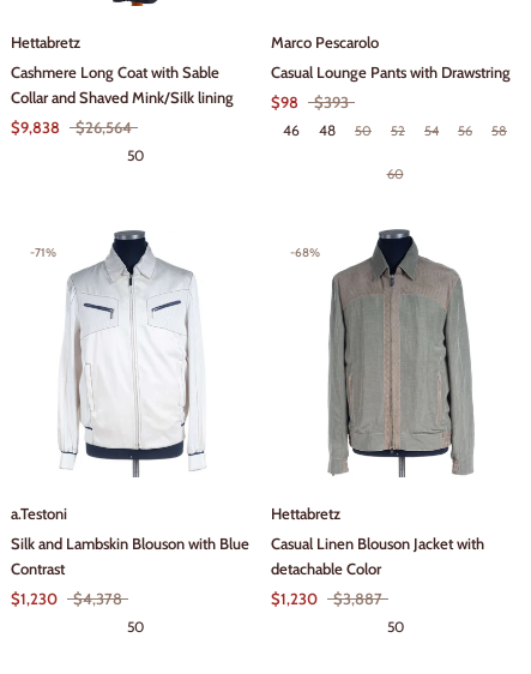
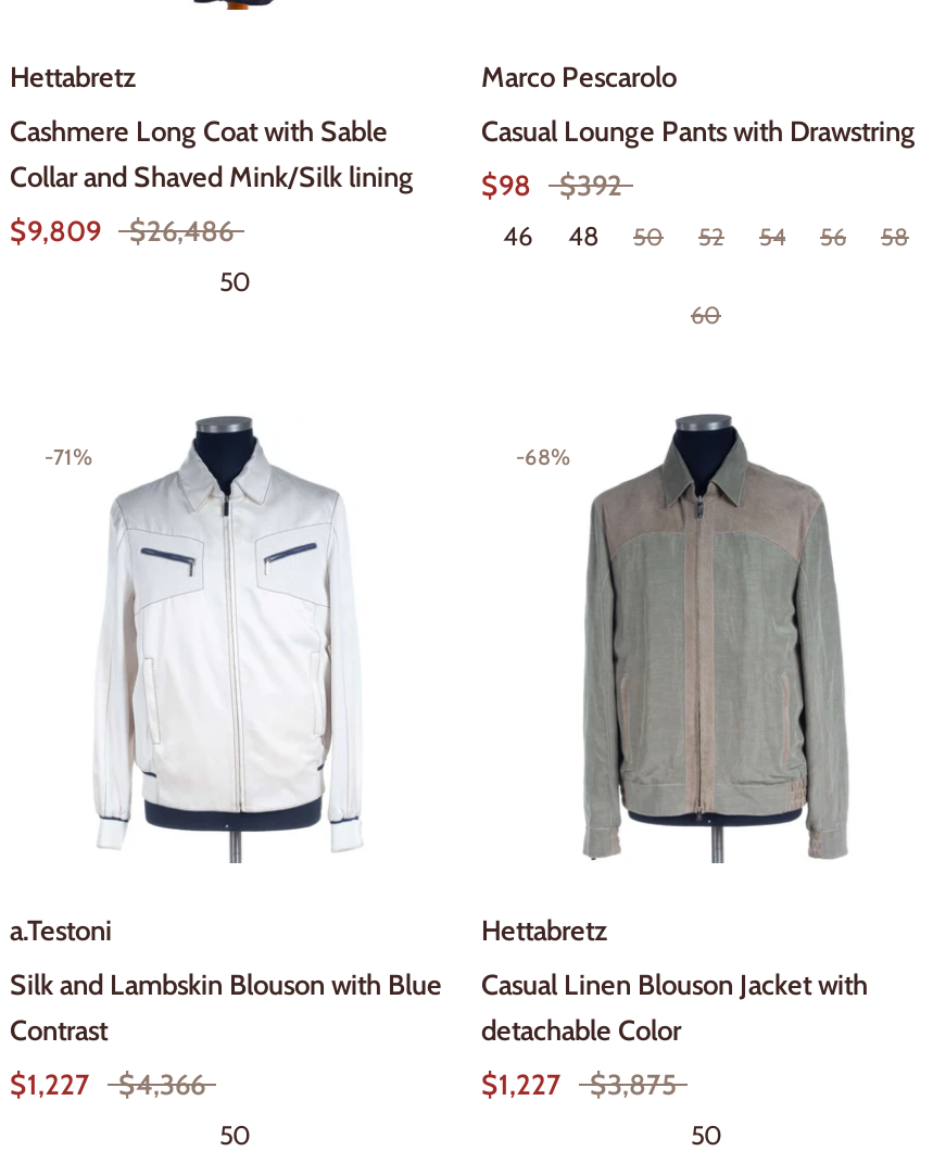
- Collar and Shaved Mink/Silk lining $98 $393
+ Collar and Shaved Mink/Silk lining $98 $392

- $9,838
+ $9,809

- $26,564
+ $26,486

- $1,230
+ $1,227

- $4,378
+ $4,366

- $1,230
+ $1,227

- $3,887
+ $3,875
